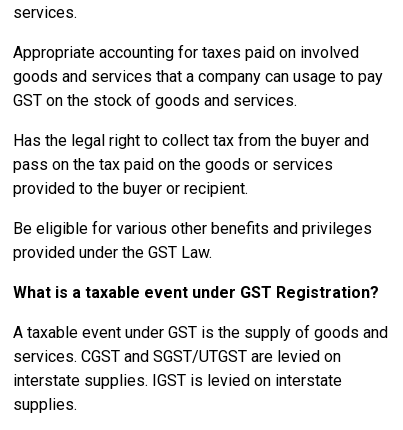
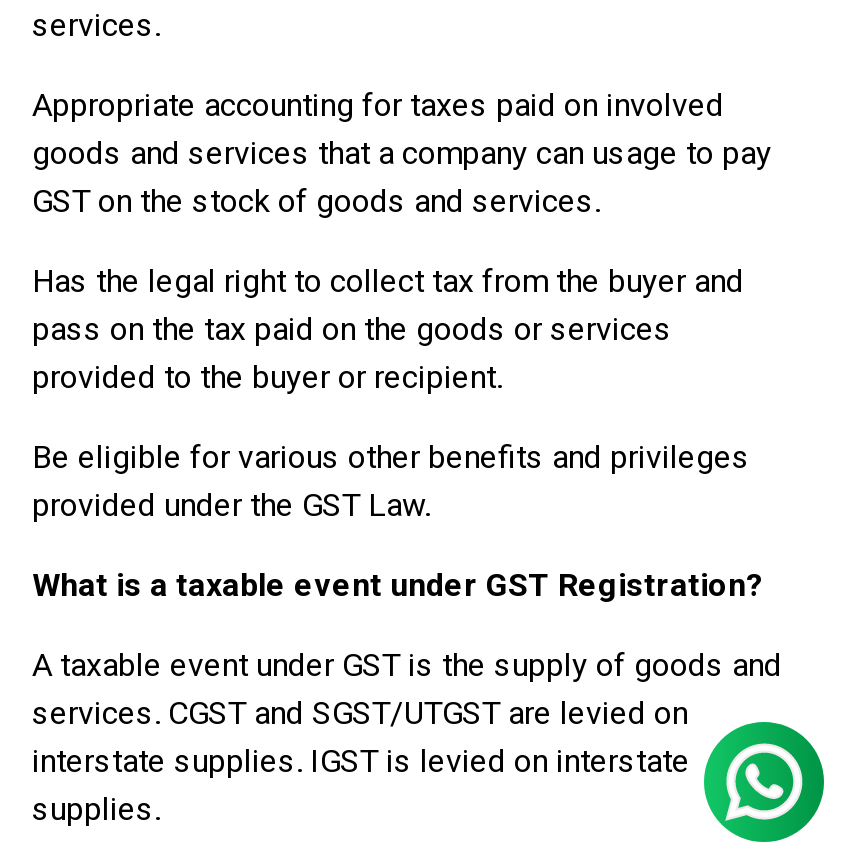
+ [image]
